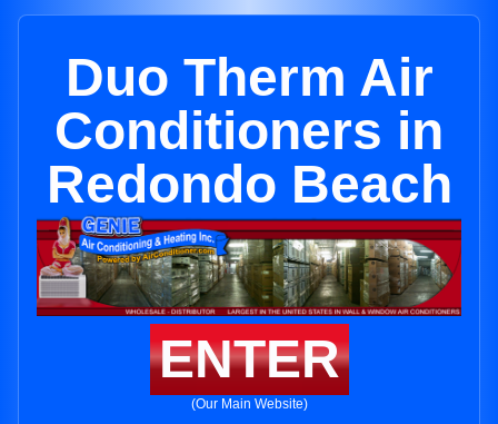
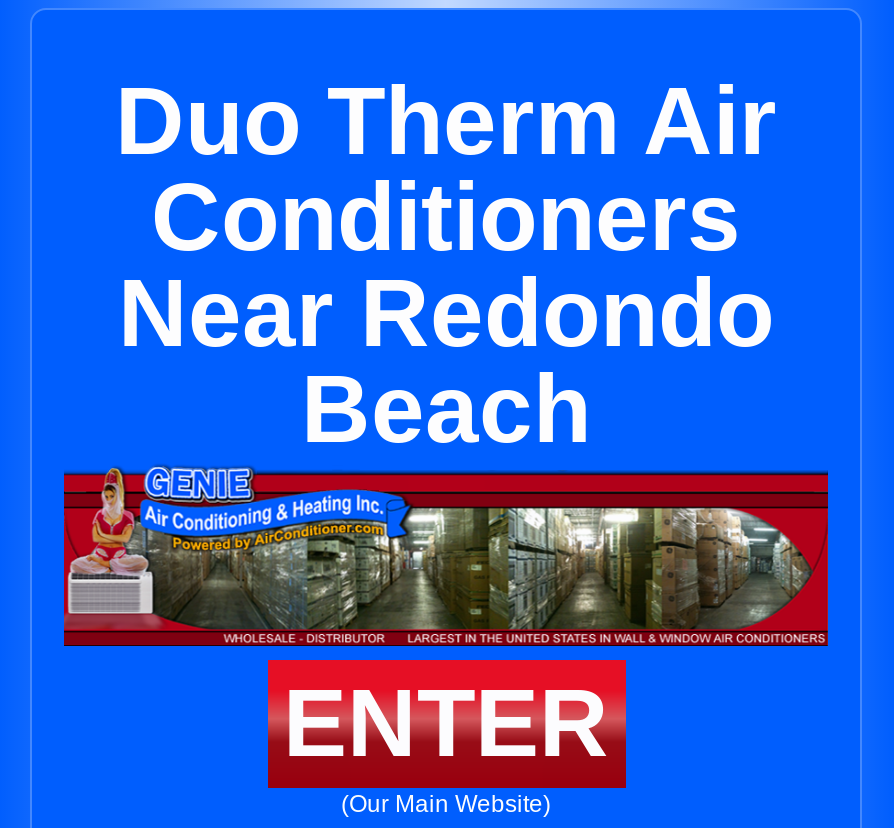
- Conditioners in
- Redondo Beach
+ Conditioners
+ Near Redondo
+ Beach
